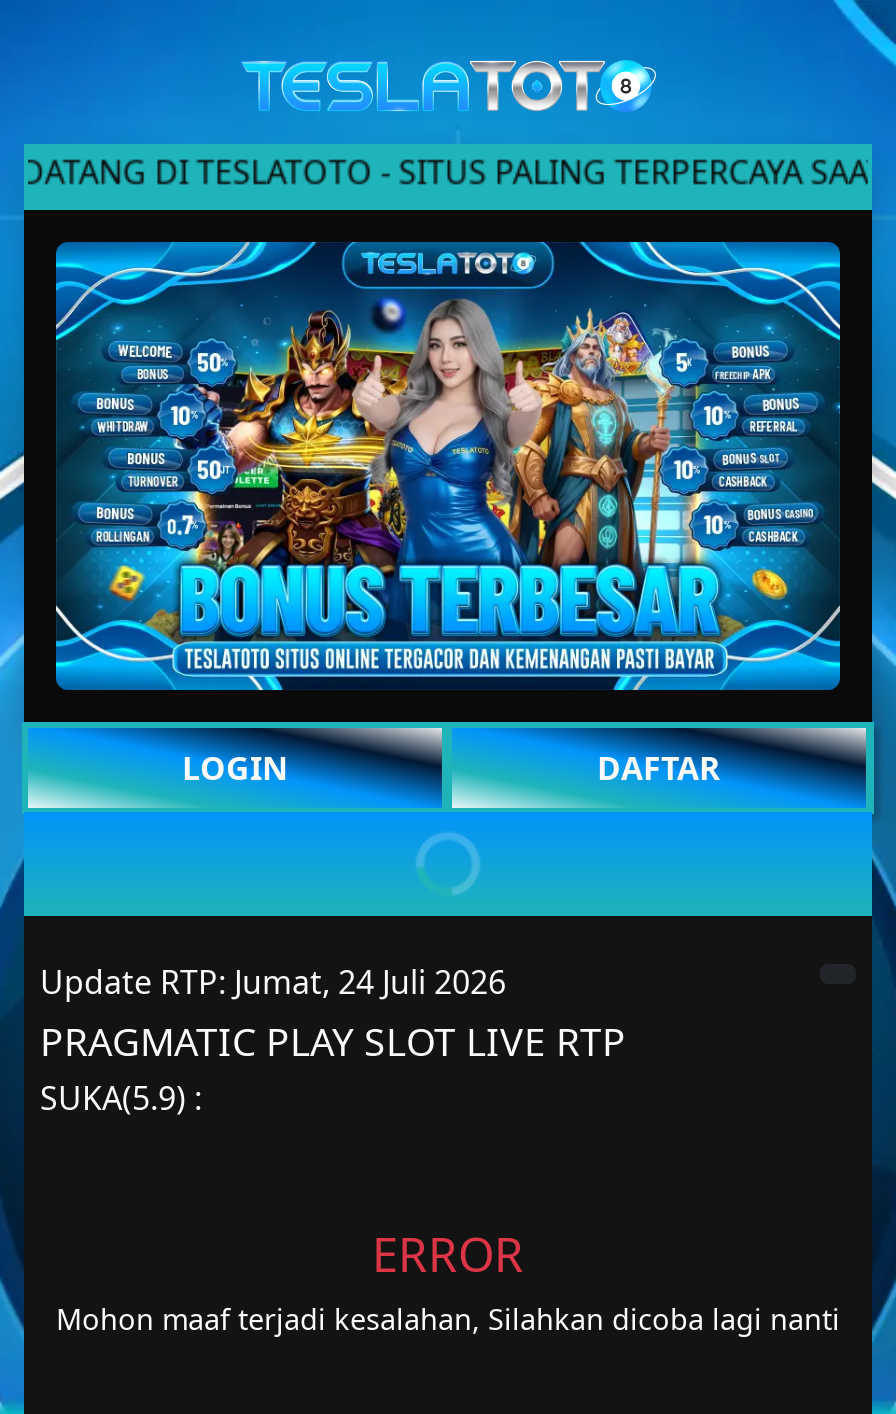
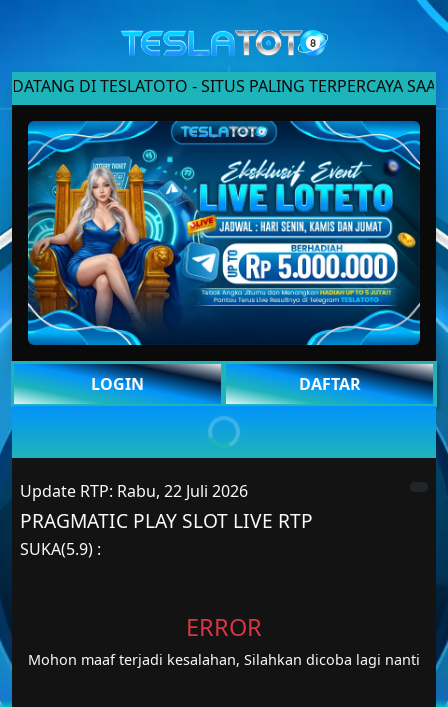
- [image]
+ [image]

- Update RTP: Jumat, 24 Juli 2026
+ Update RTP: Rabu, 22 Juli 2026
